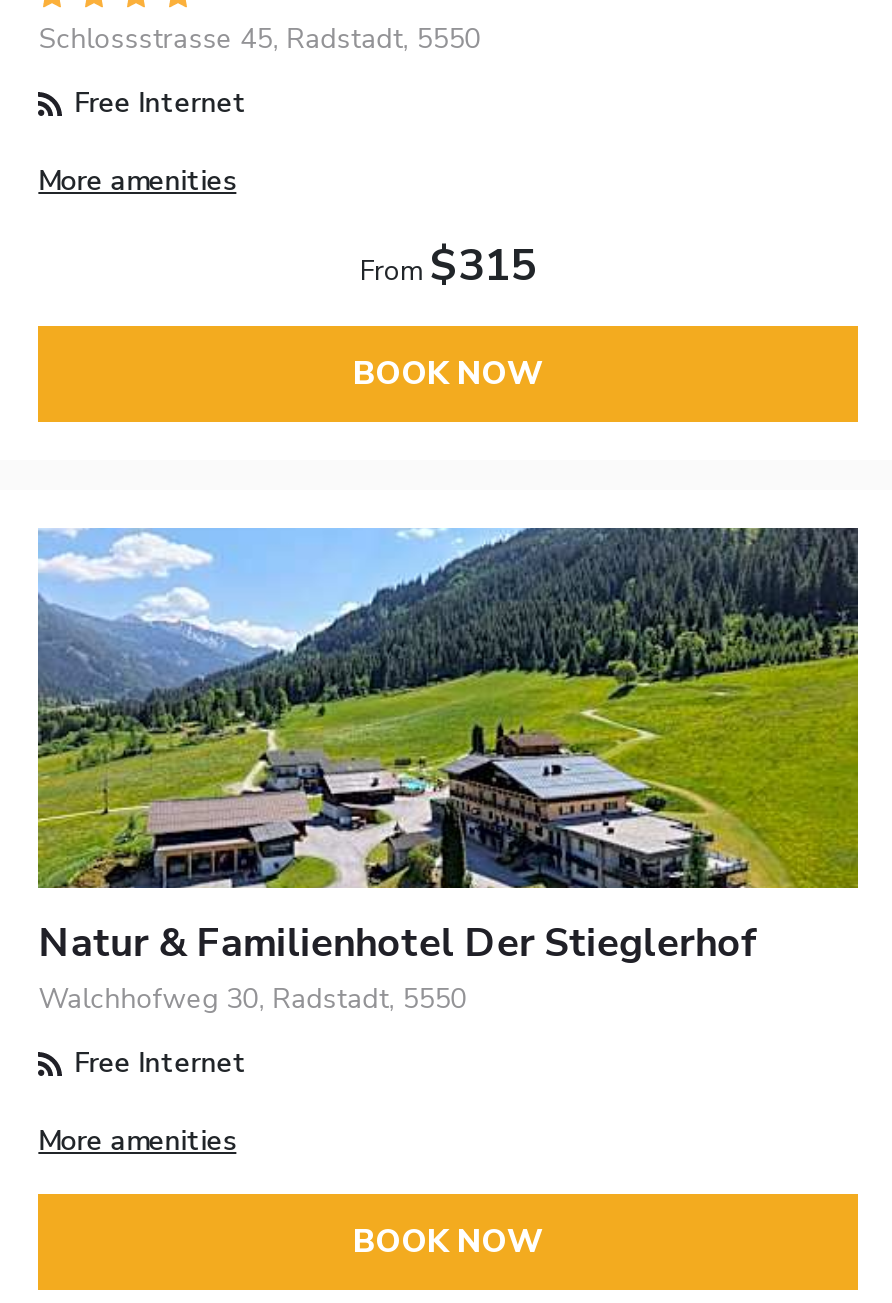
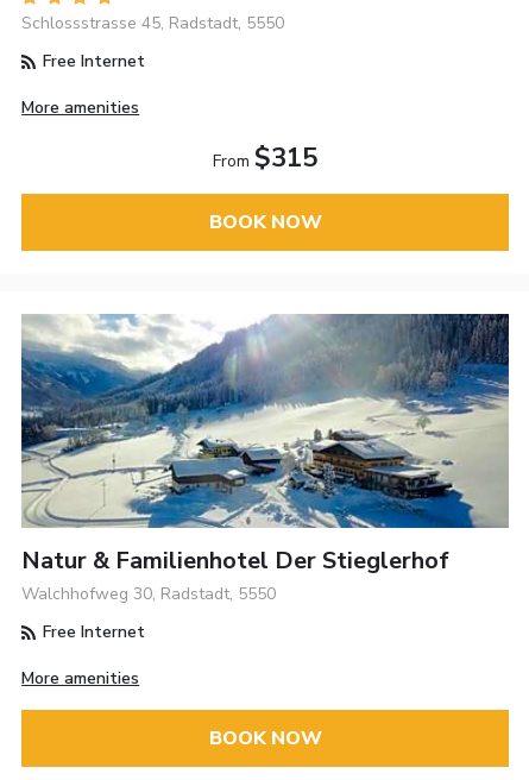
- [image]
+ [image]
